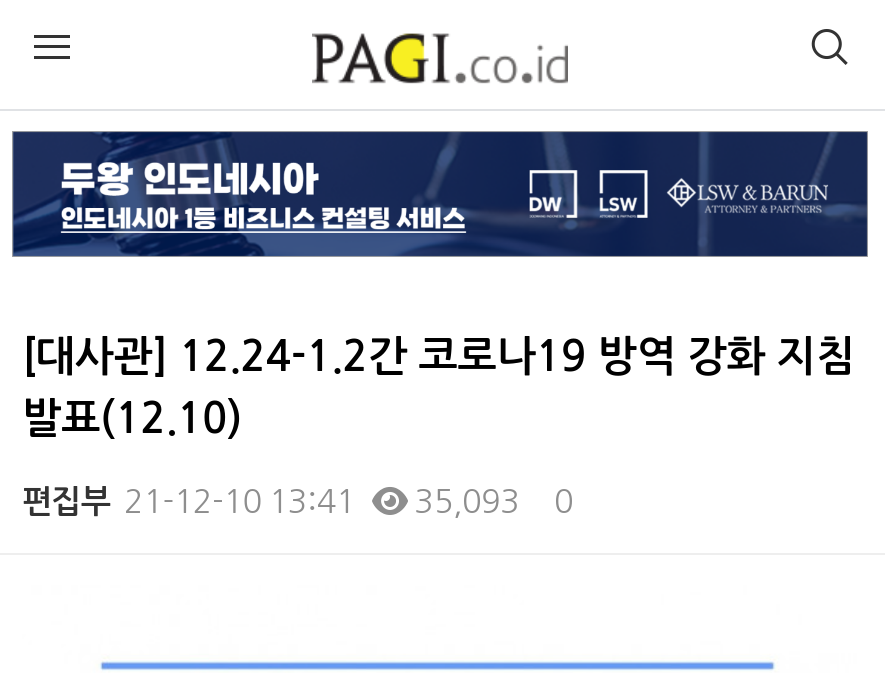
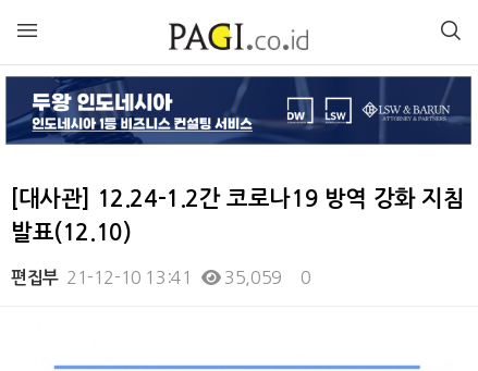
- 편집부 21-12-10 13:41 35,093 0
+ 편집부 21-12-10 13:41 35,059 0
